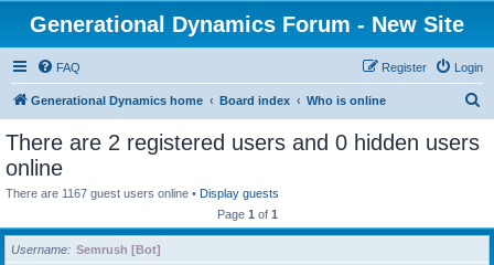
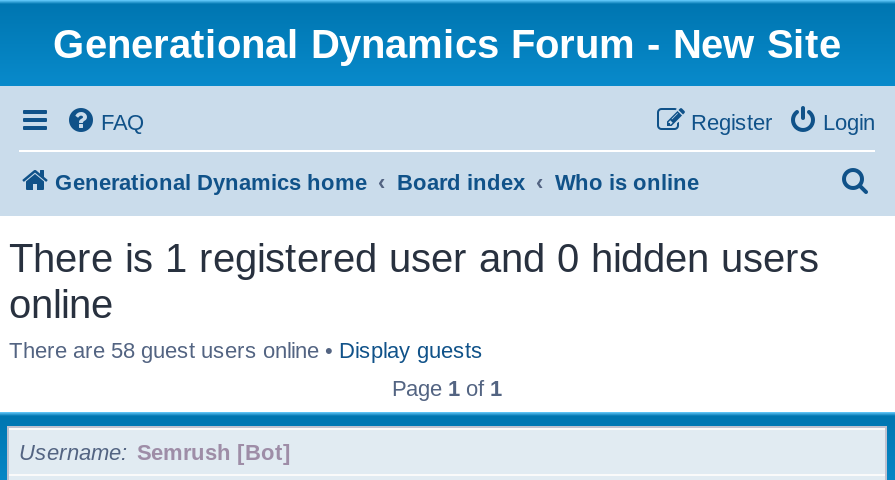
- There are 2 registered users and 0 hidden users
+ There is 1 registered user and 0 hidden users

- There are 1167 guest users online • Display guests
+ There are 58 guest users online • Display guests
